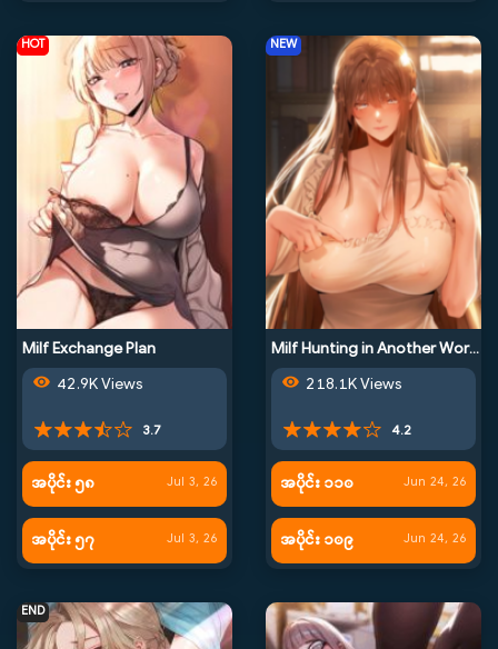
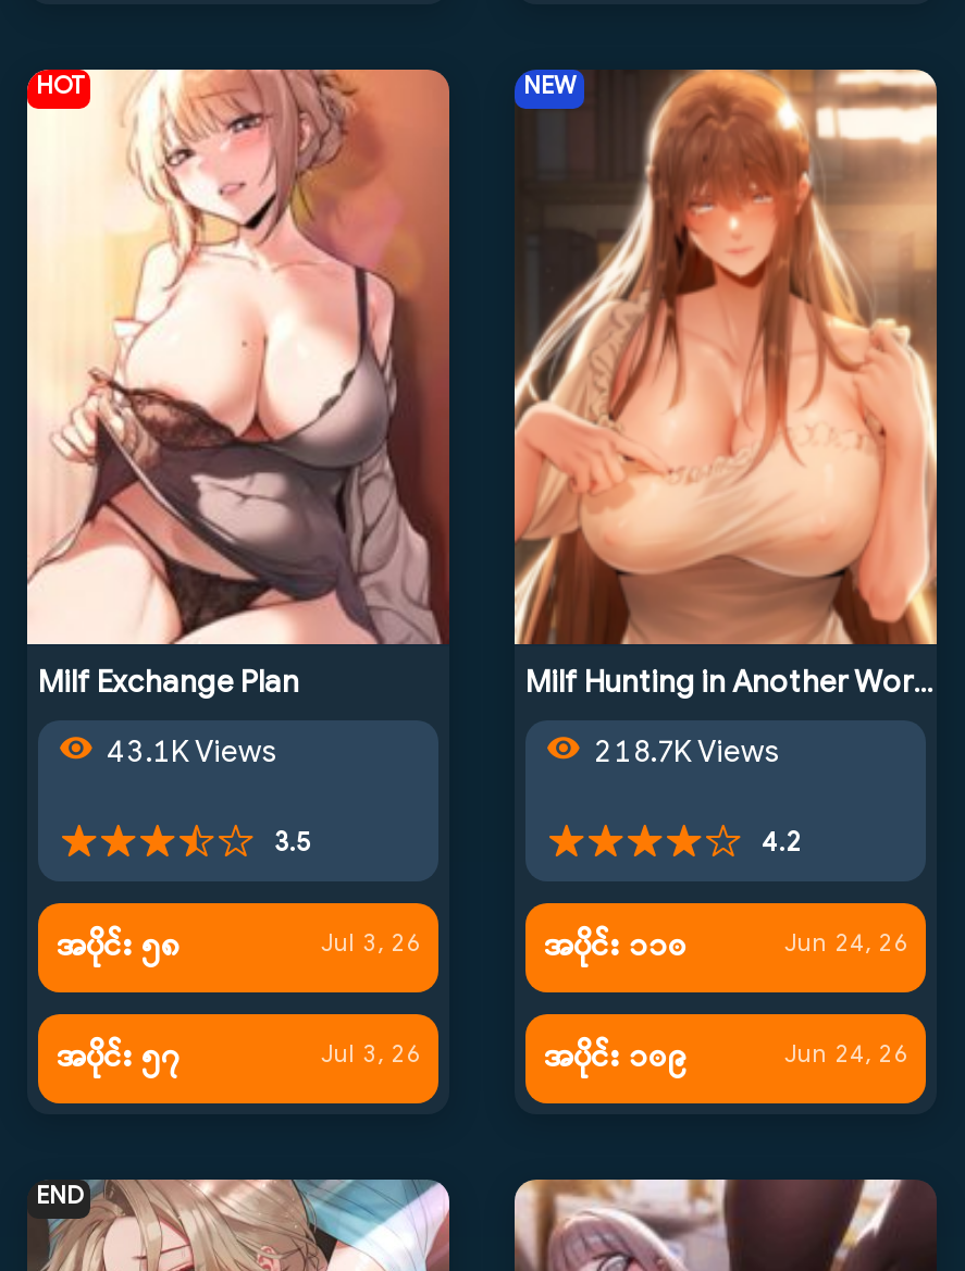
- 42.9K Views
+ 43.1K Views

- 218.1K Views
+ 218.7K Views

- 3.7
+ 3.5
